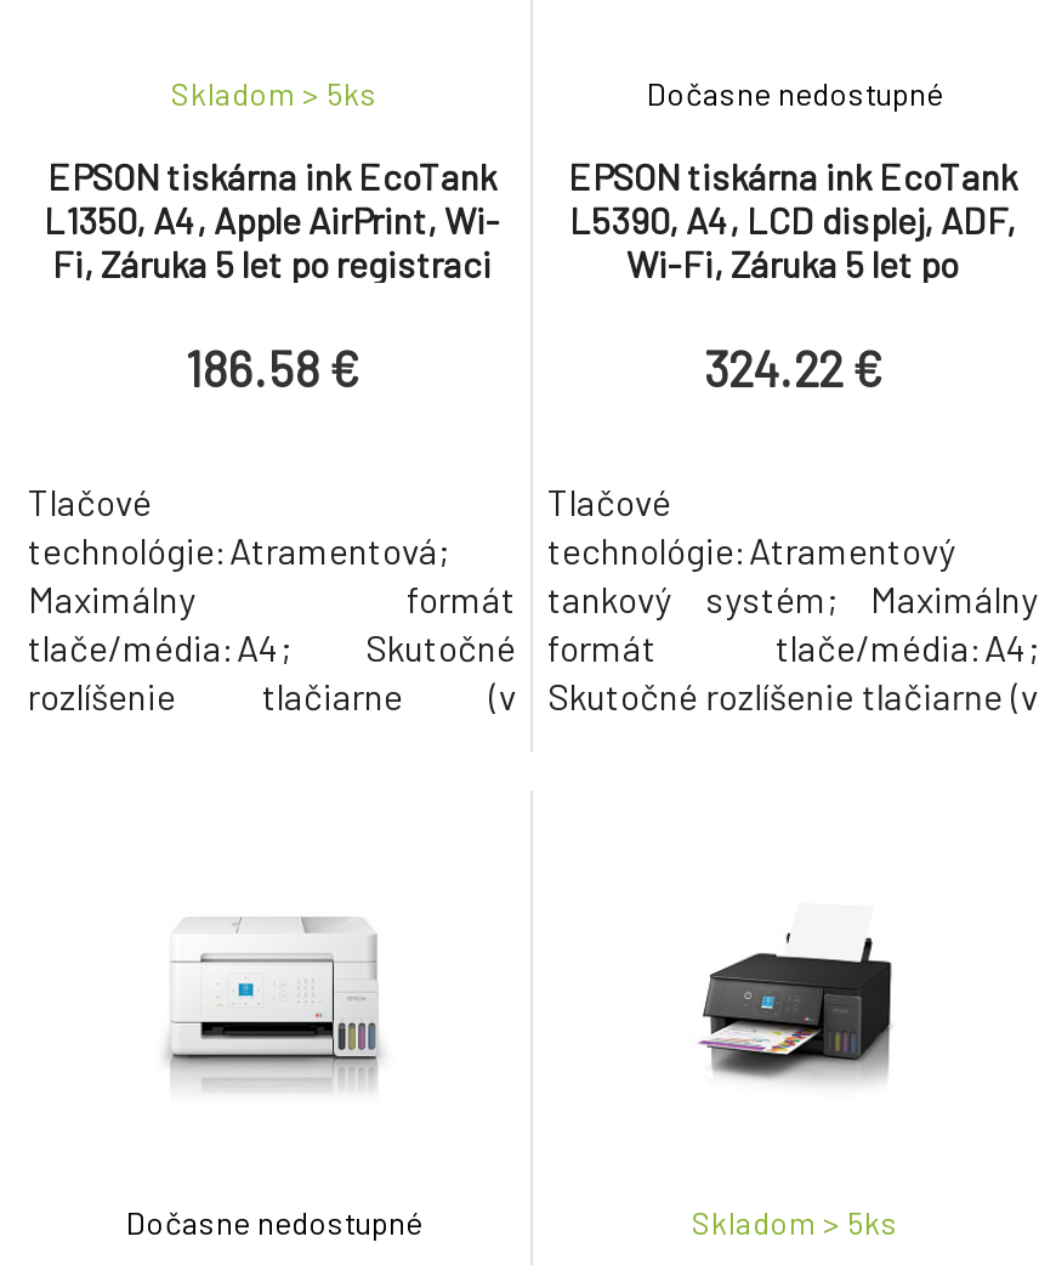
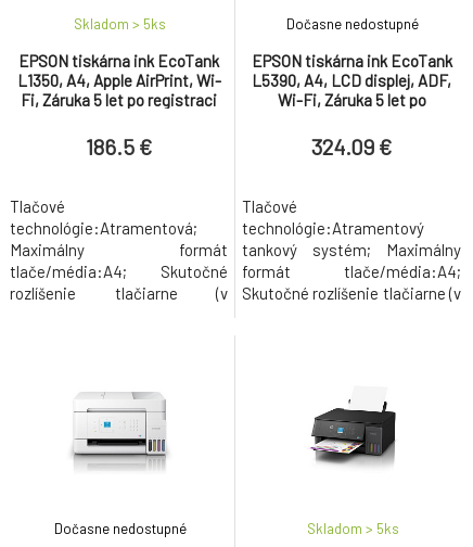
- 186.58 €
+ 186.5 €

- 324.22 €
+ 324.09 €
